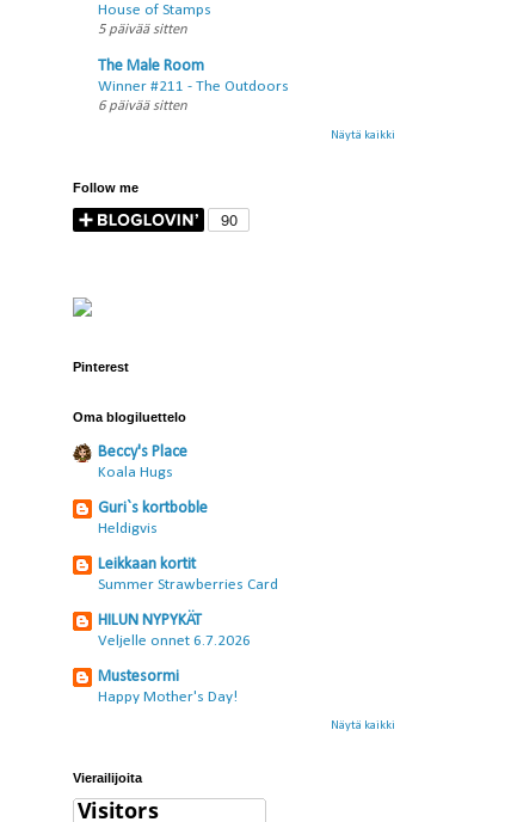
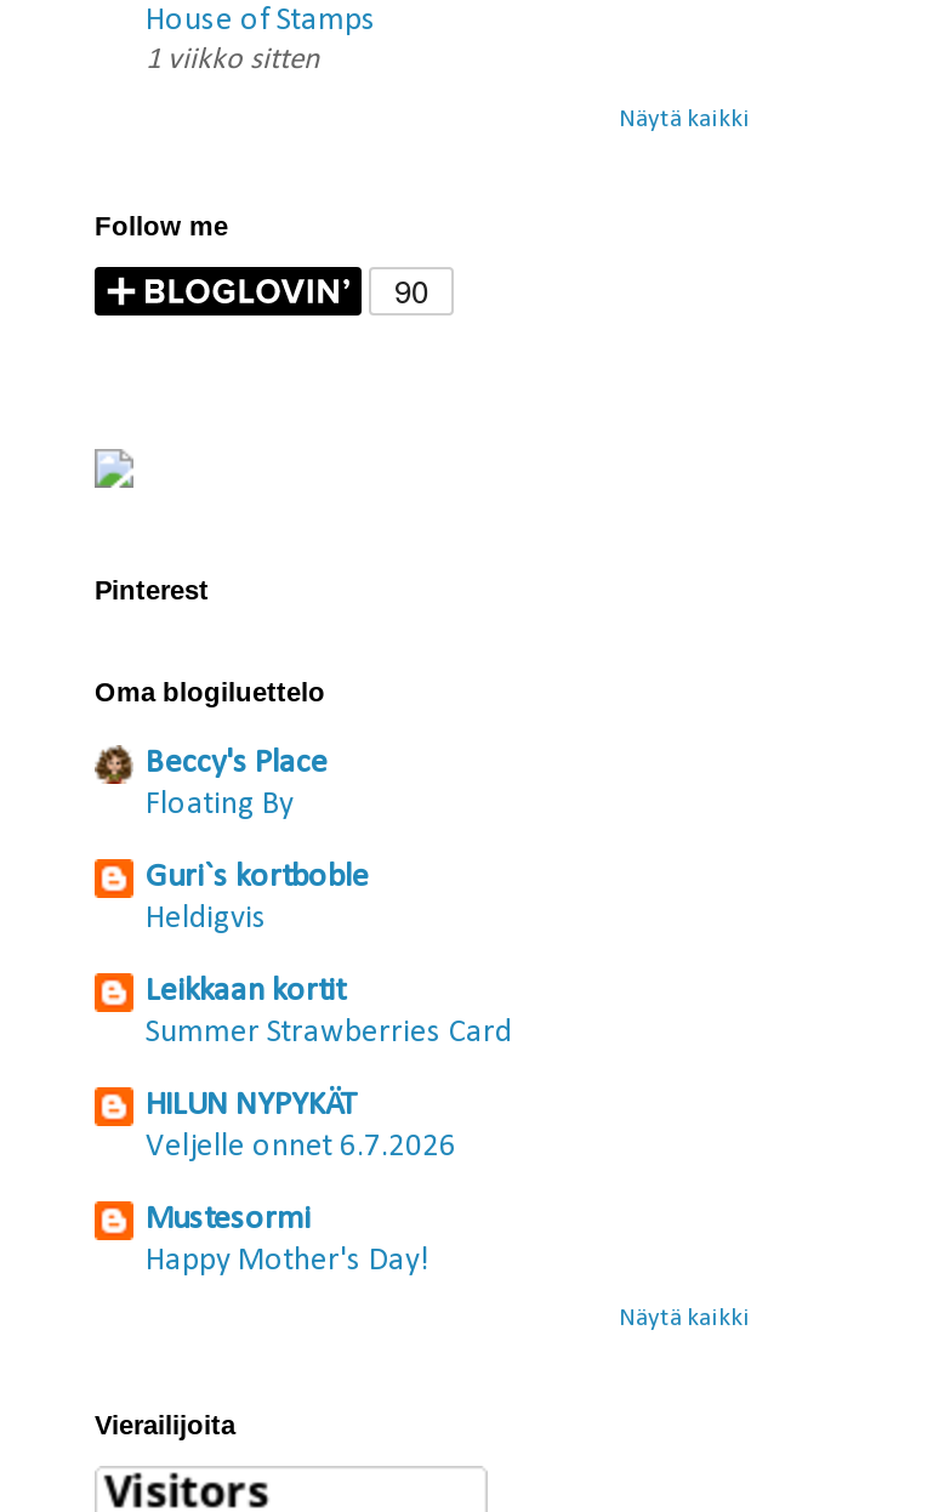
- 5 päivää sitten
- The Male Room
- Winner #211 - The Outdoors
- 6 päivää sitten
+ 1 viikko sitten

- Koala Hugs
+ Floating By
